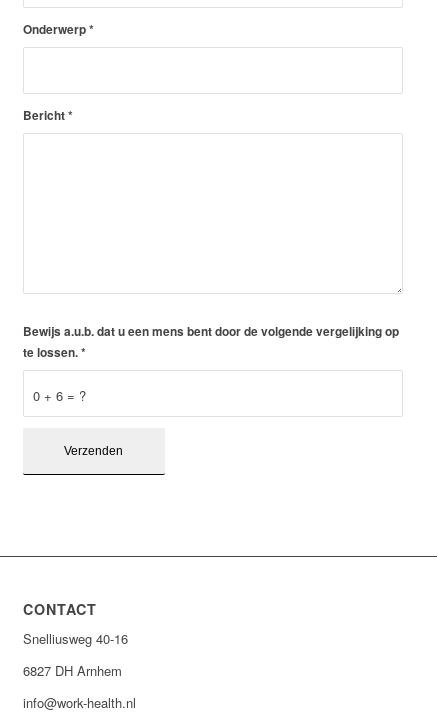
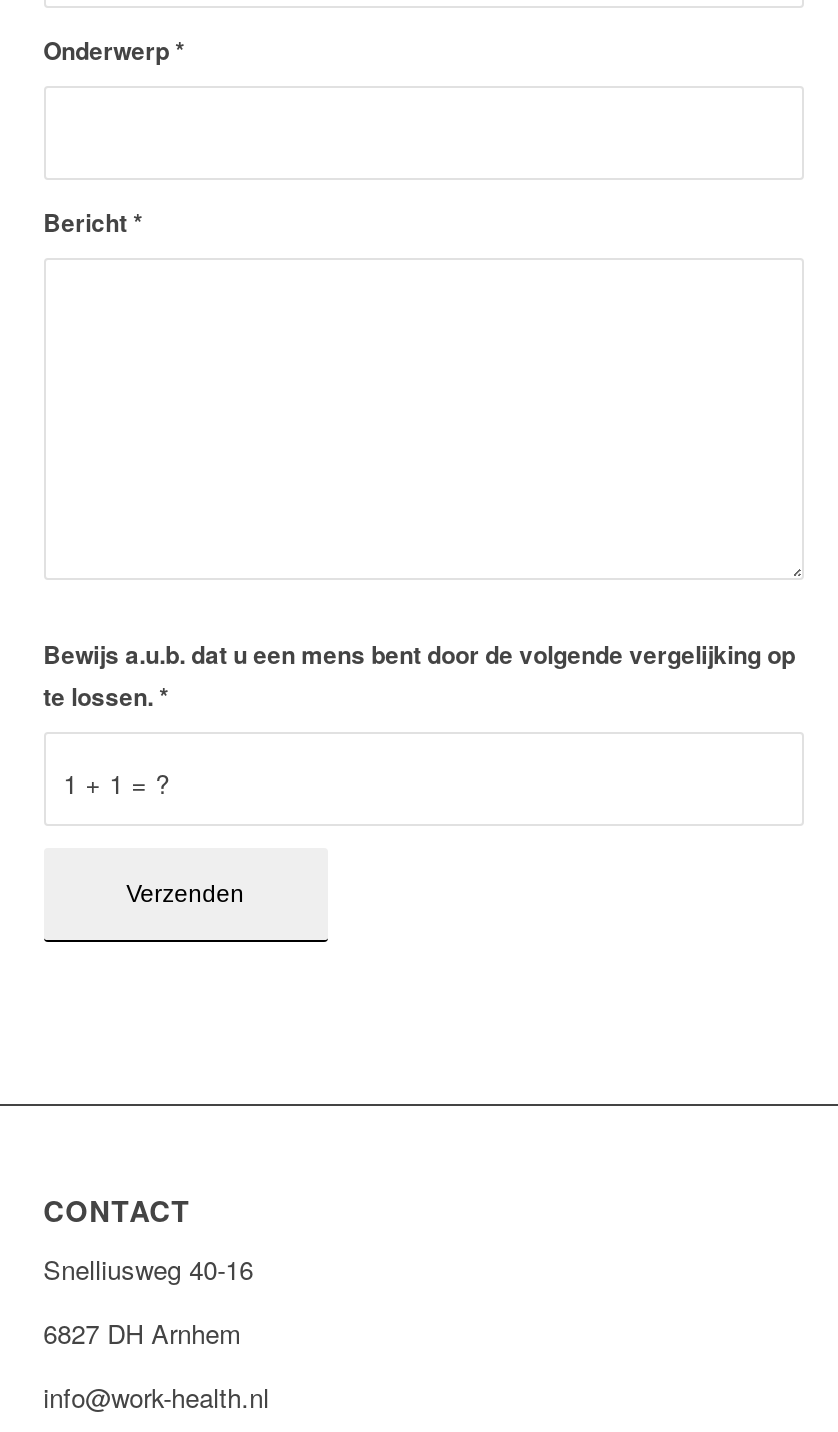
- 0 + 6 = ?
+ 1 + 1 = ?
